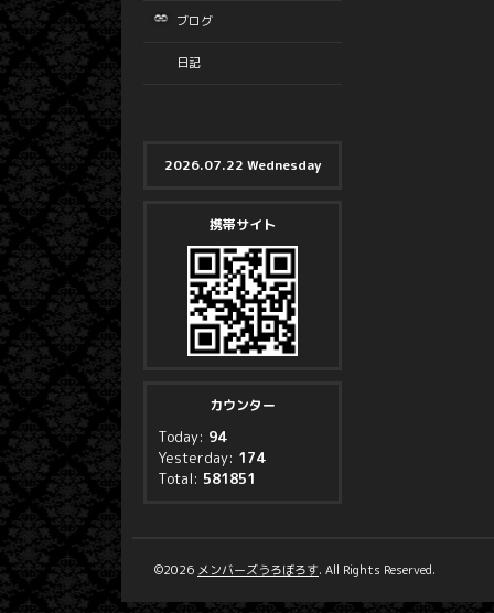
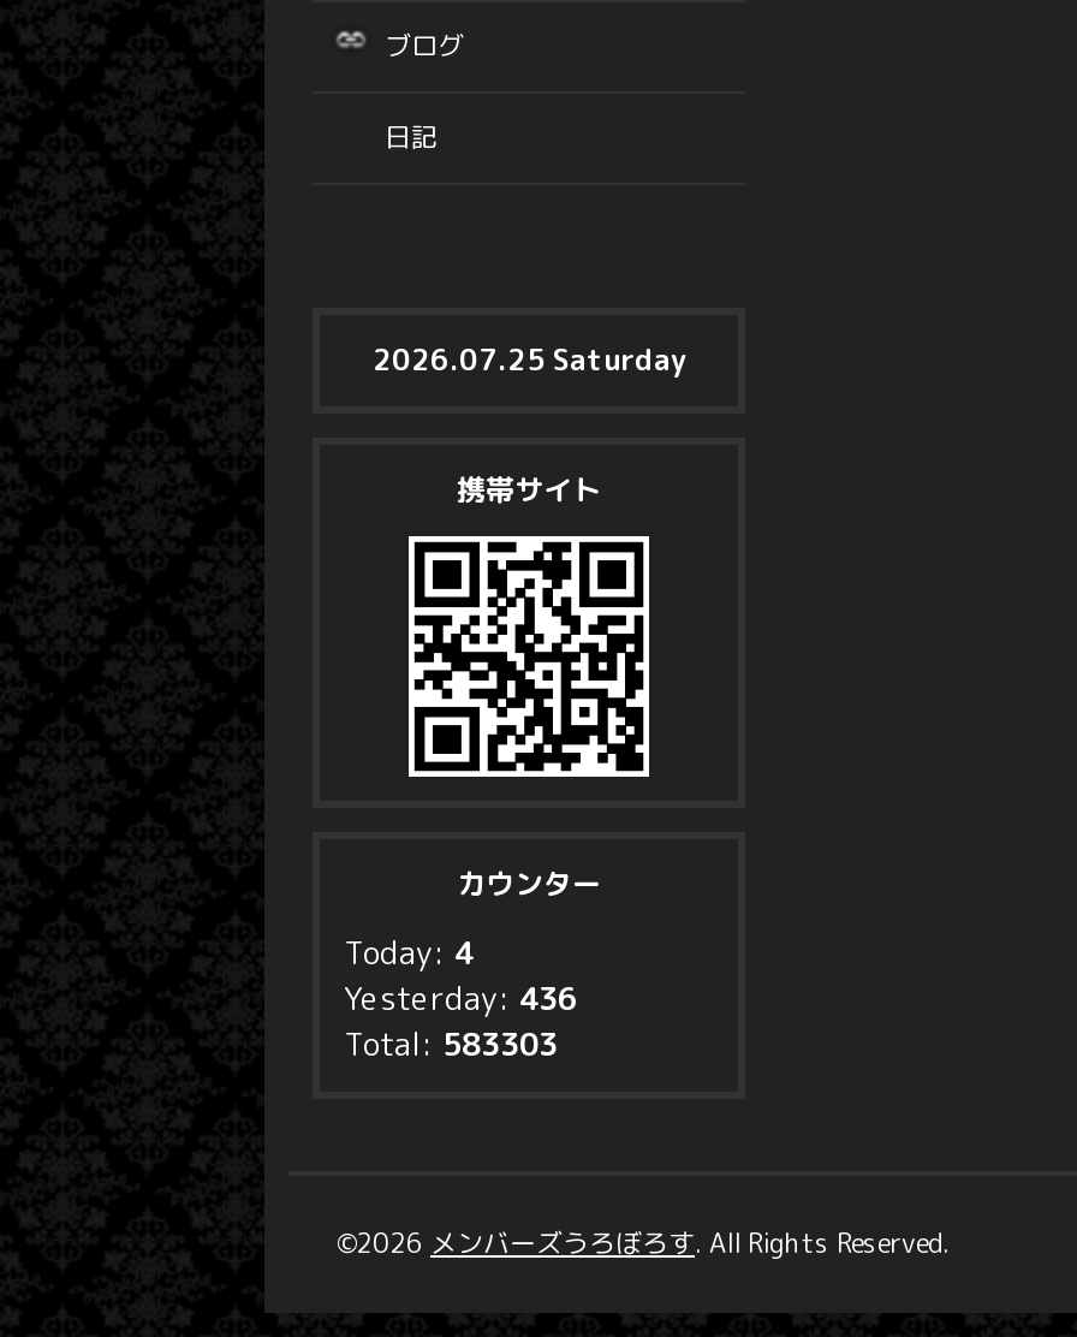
- 2026.07.22 Wednesday
+ 2026.07.25 Saturday

- Today: 94
+ Today: 4

- Yesterday: 174
+ Yesterday: 436

- Total: 581851
+ Total: 583303
